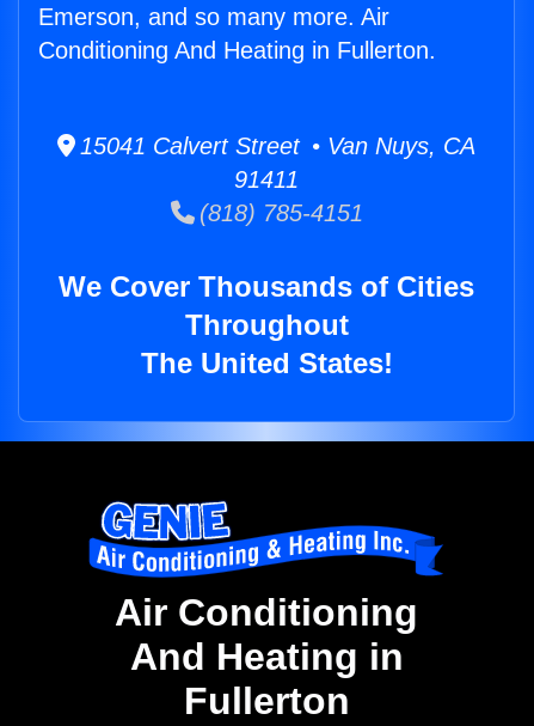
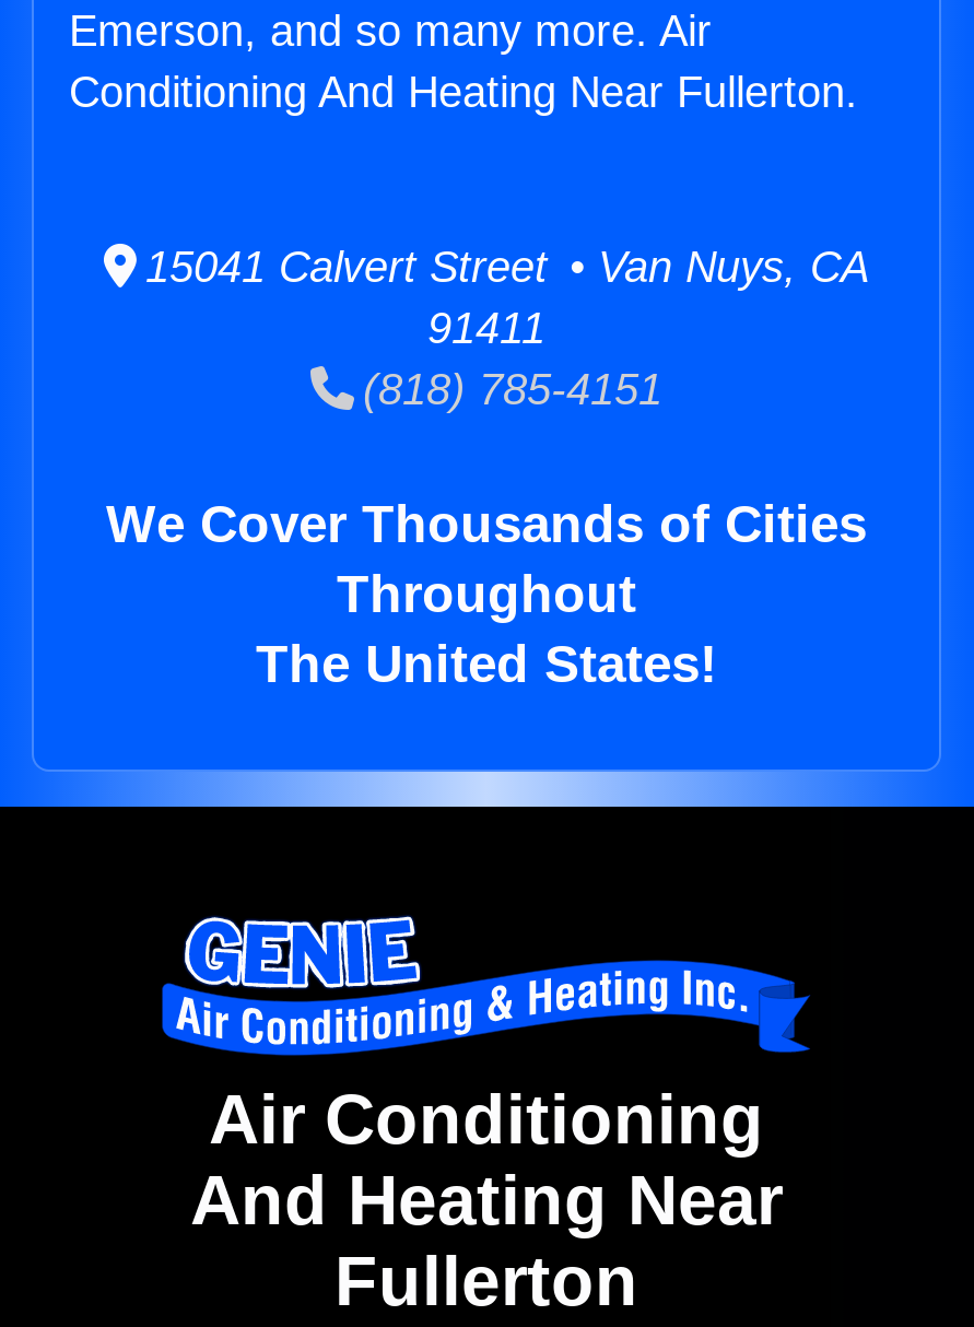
- Conditioning And Heating in Fullerton.
+ Conditioning And Heating Near Fullerton.

- And Heating in
+ And Heating Near
